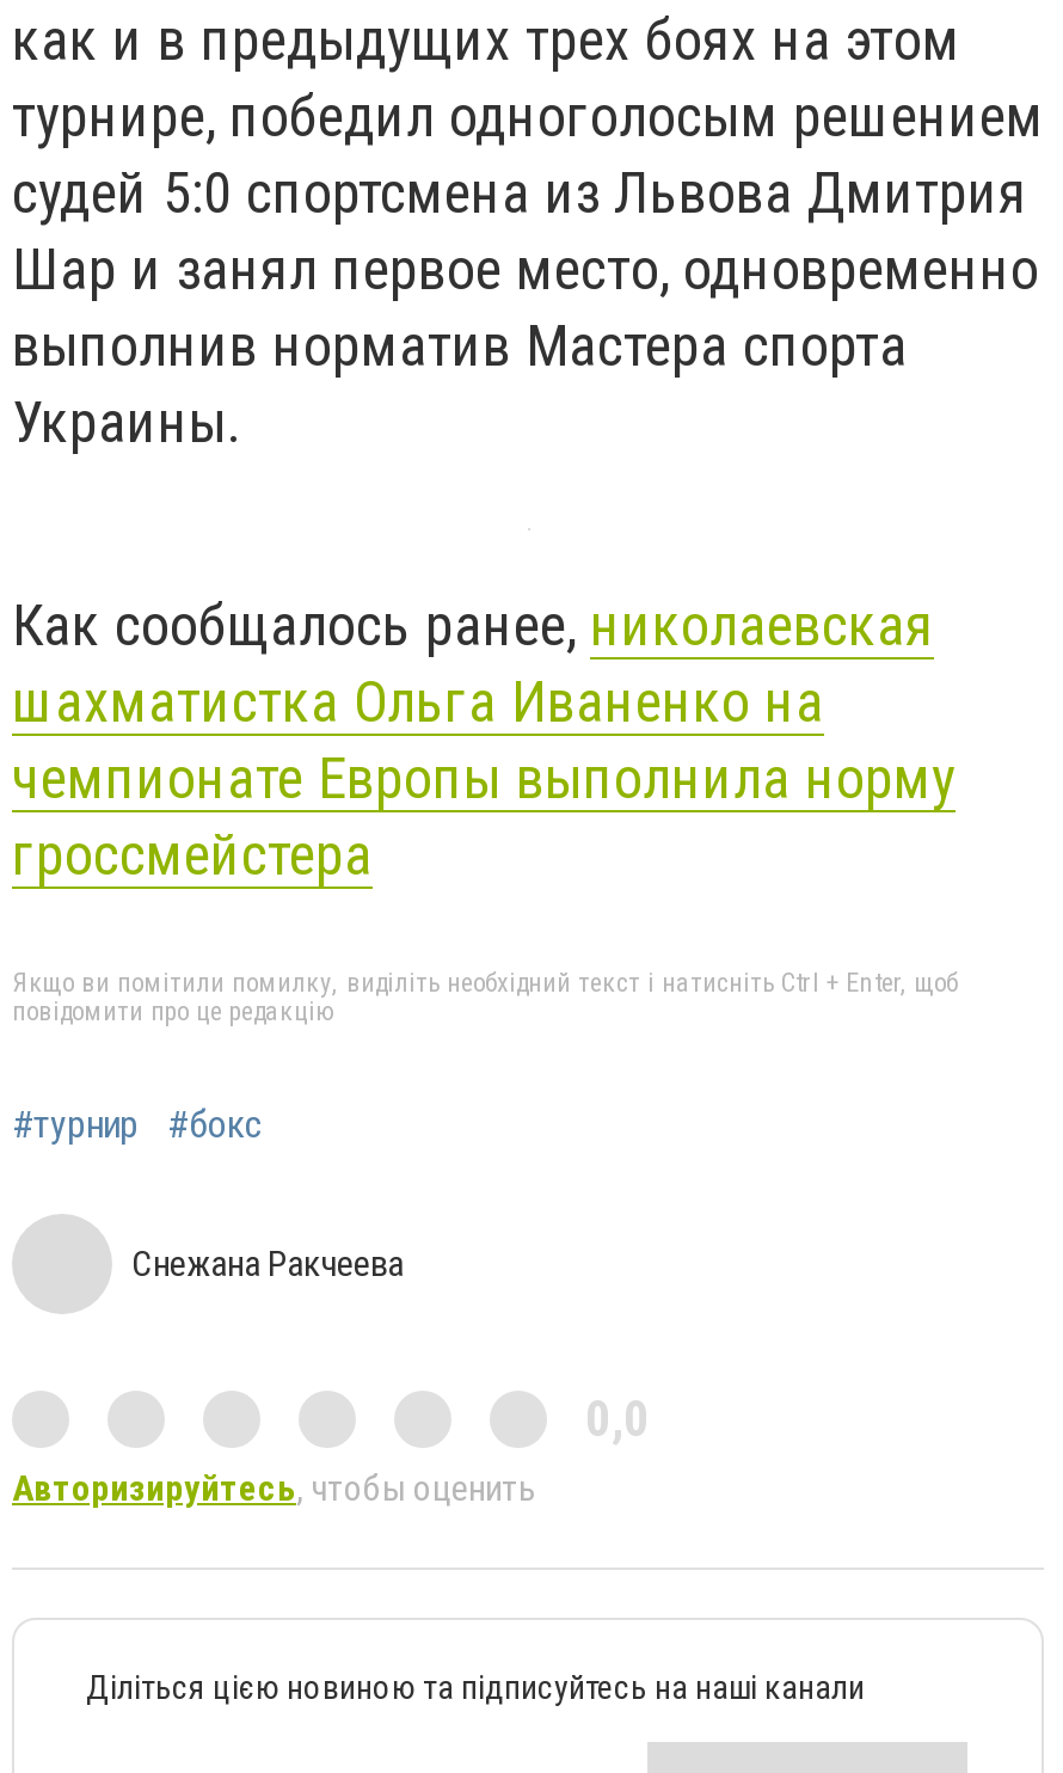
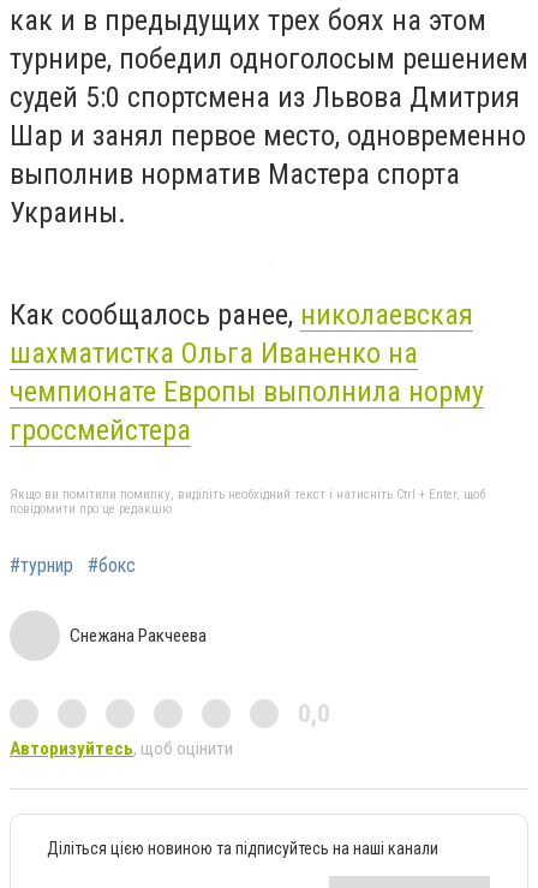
- Авторизируйтесь, чтобы оценить
+ Авторизуйтесь, щоб оцінити
